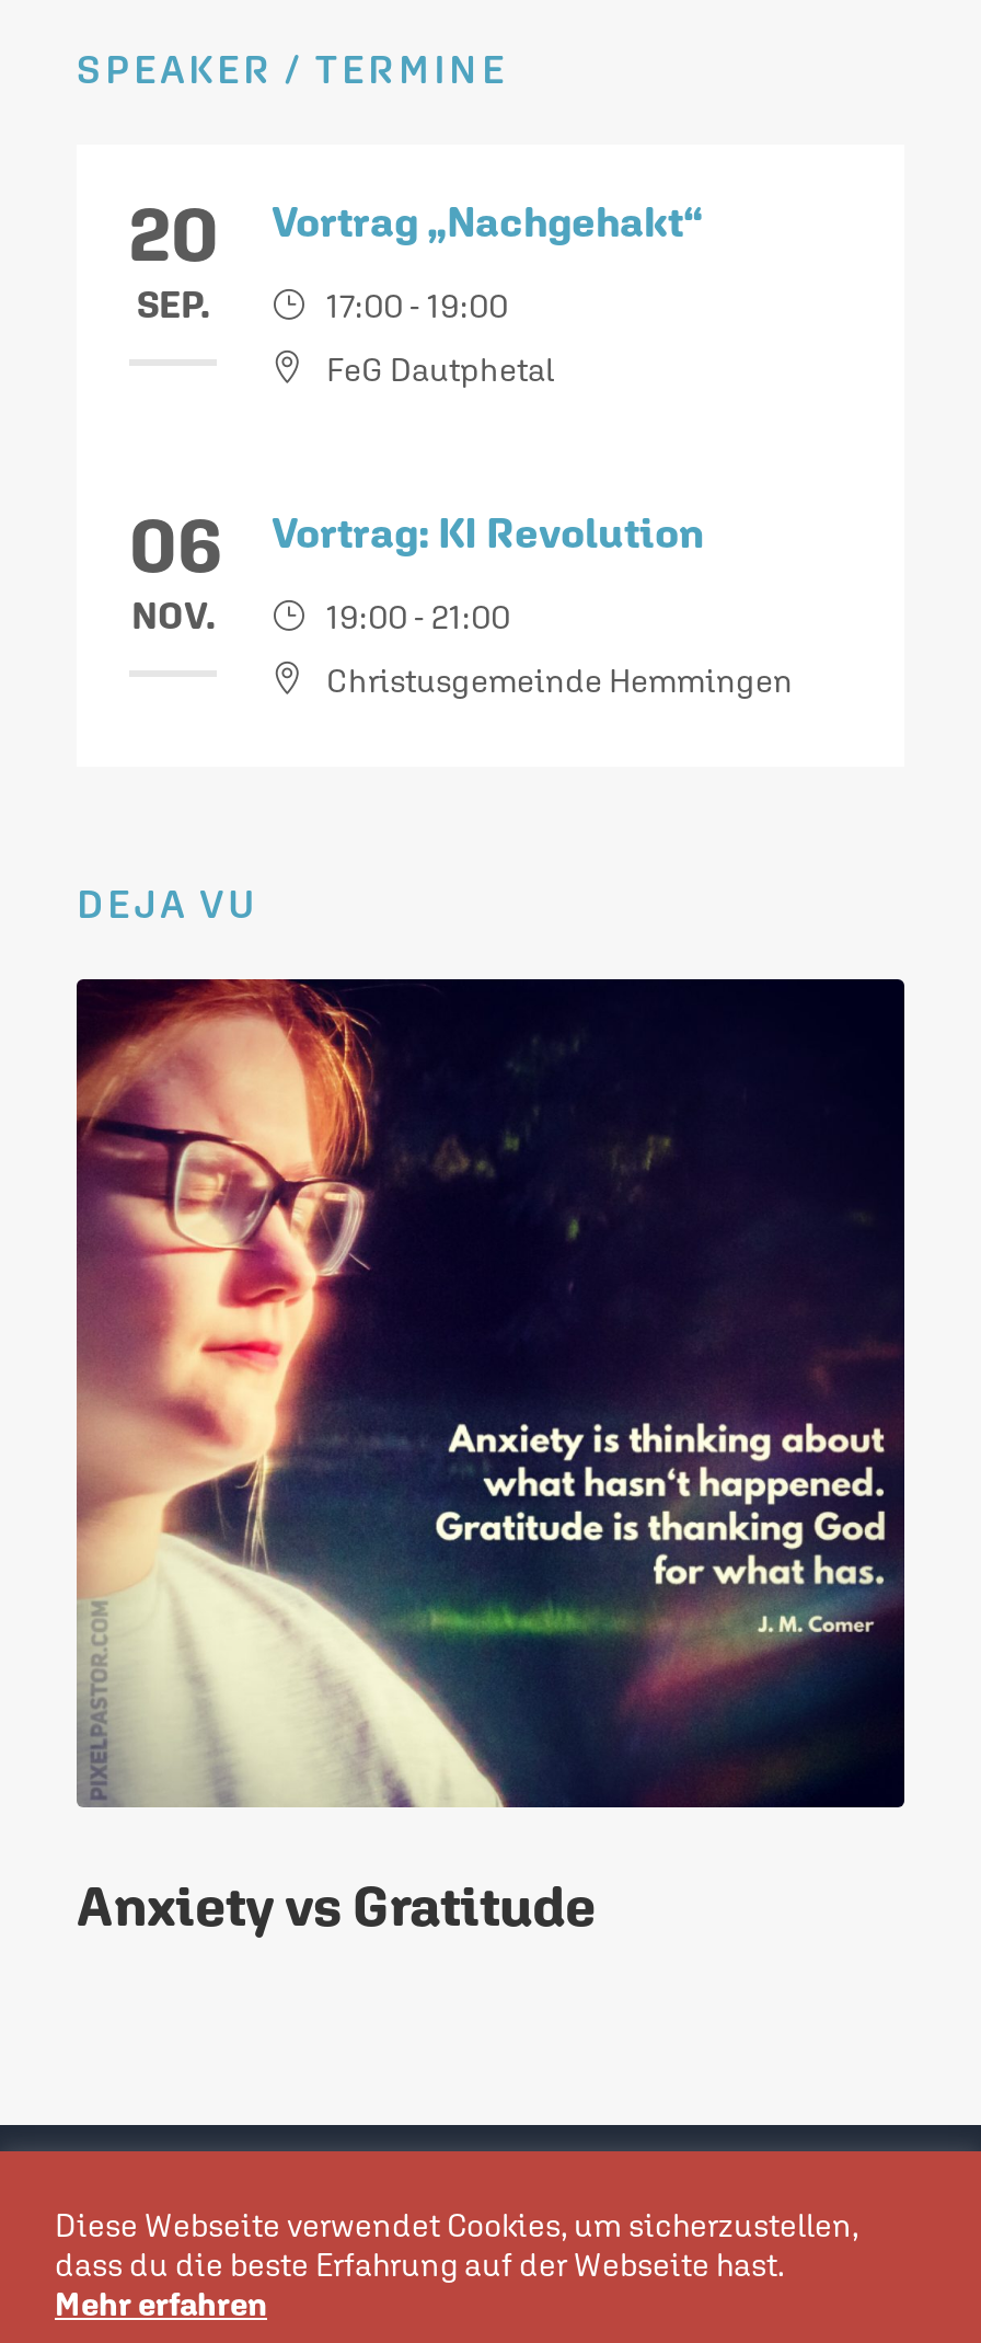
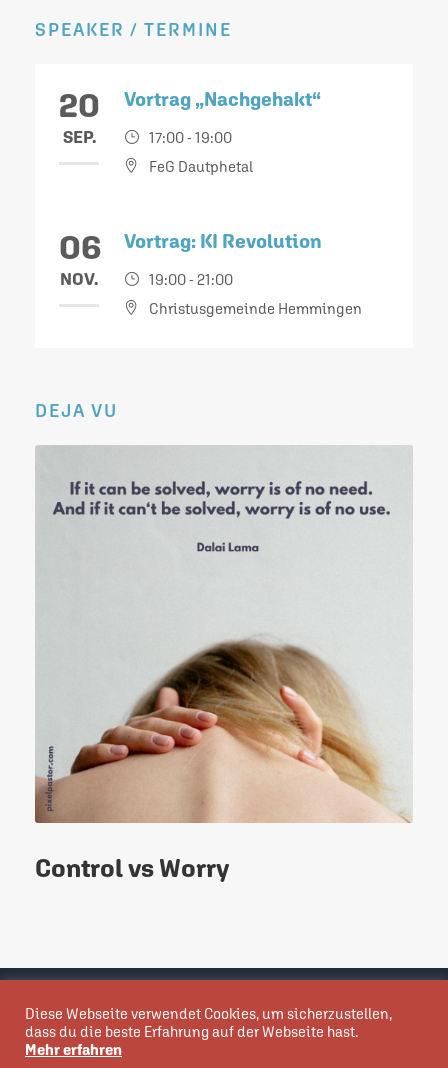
- [image]
- Anxiety vs Gratitude
+ [image]
+ Control vs Worry
